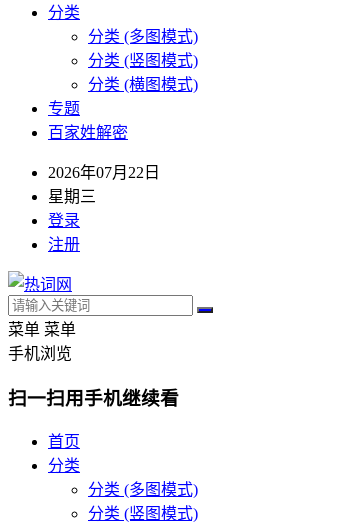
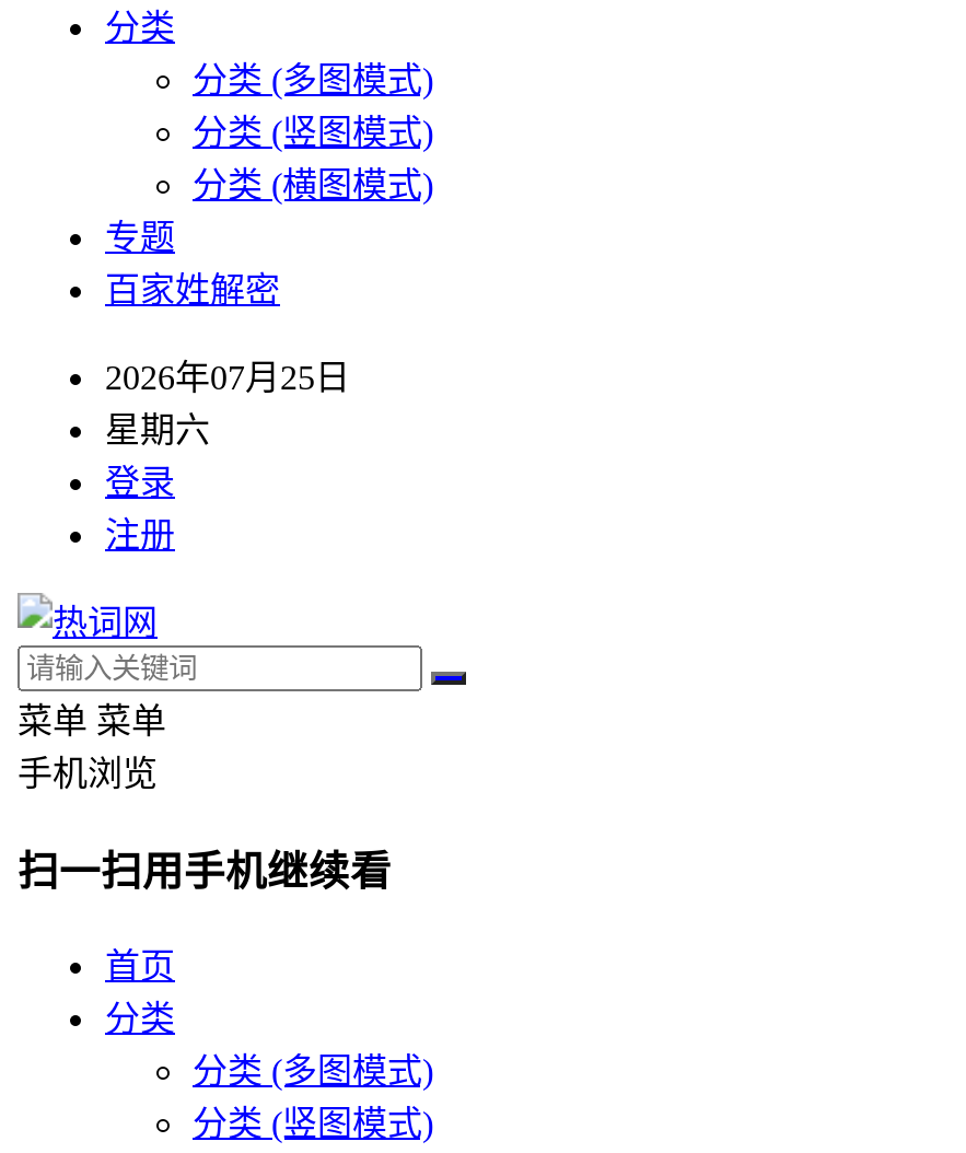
- 2026年07月22日
+ 2026年07月25日

- 星期三
+ 星期六
